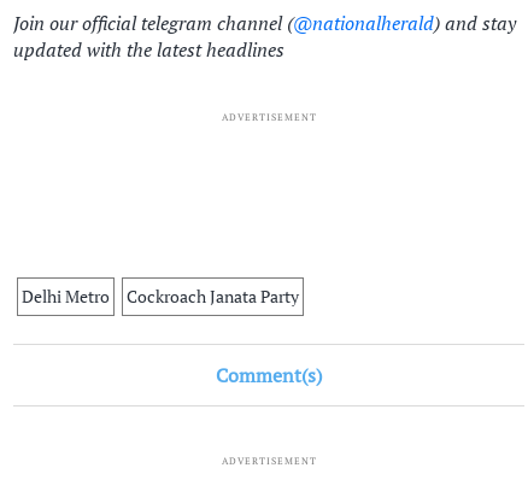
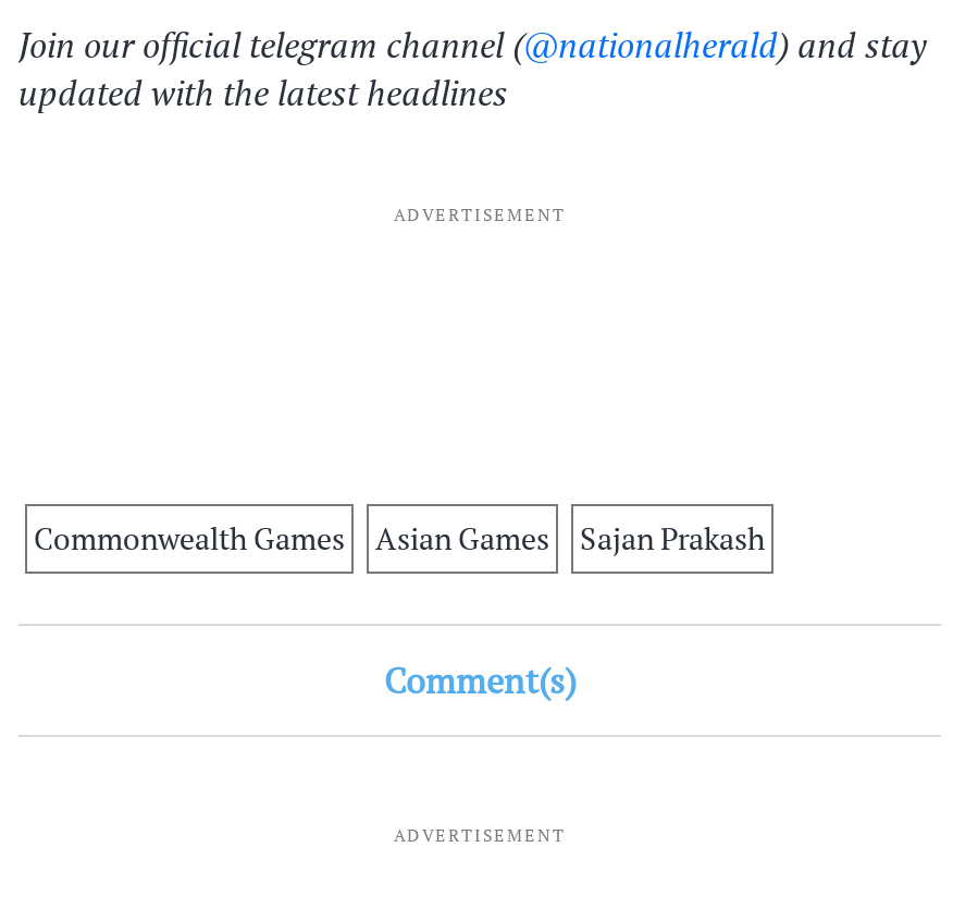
- Delhi Metro
- Cockroach Janata Party
+ Commonwealth Games
+ Asian Games
+ Sajan Prakash
